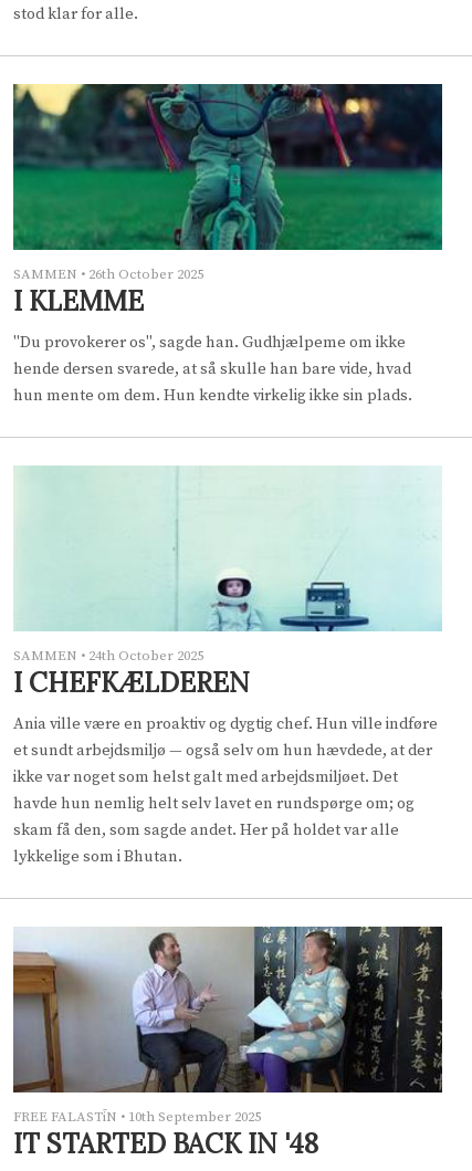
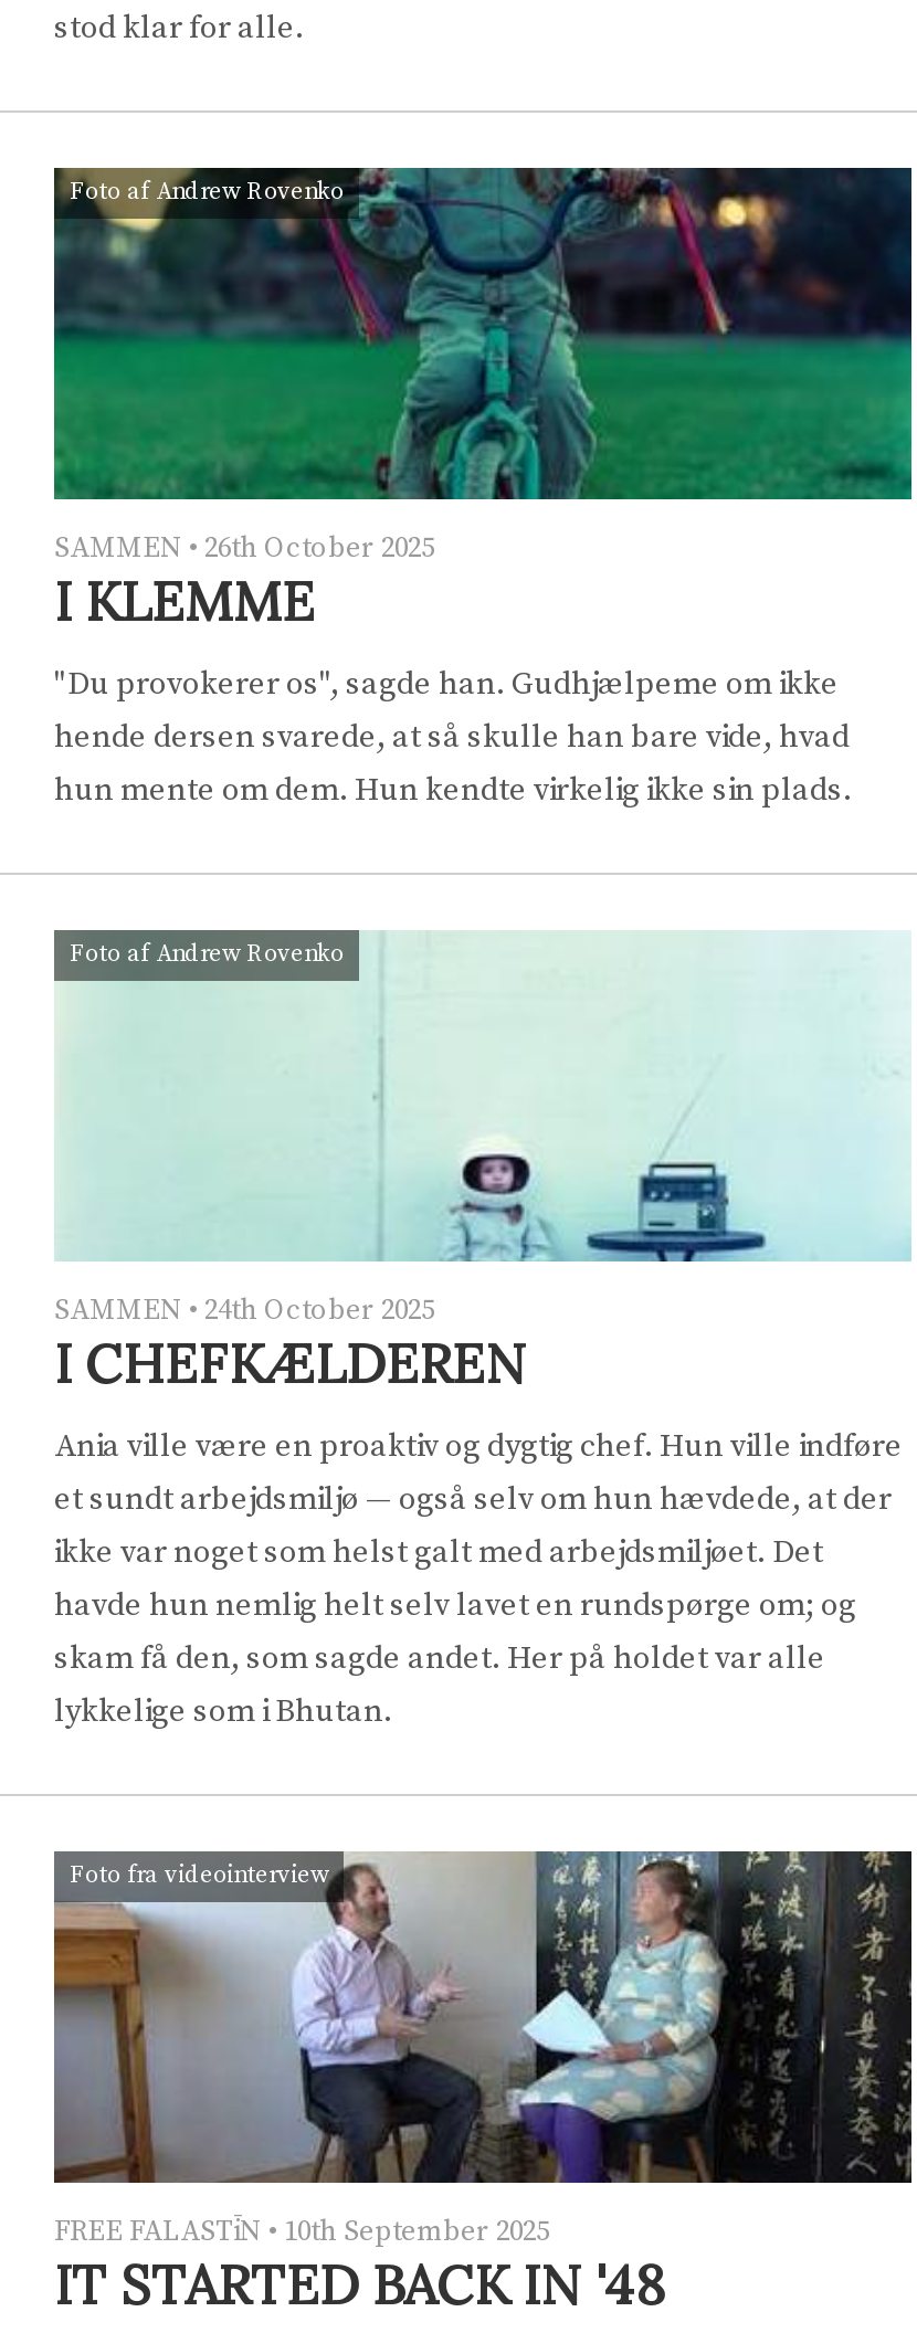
+ Foto af Andrew Rovenko

+ Foto af Andrew Rovenko

+ Foto fra videointerview
